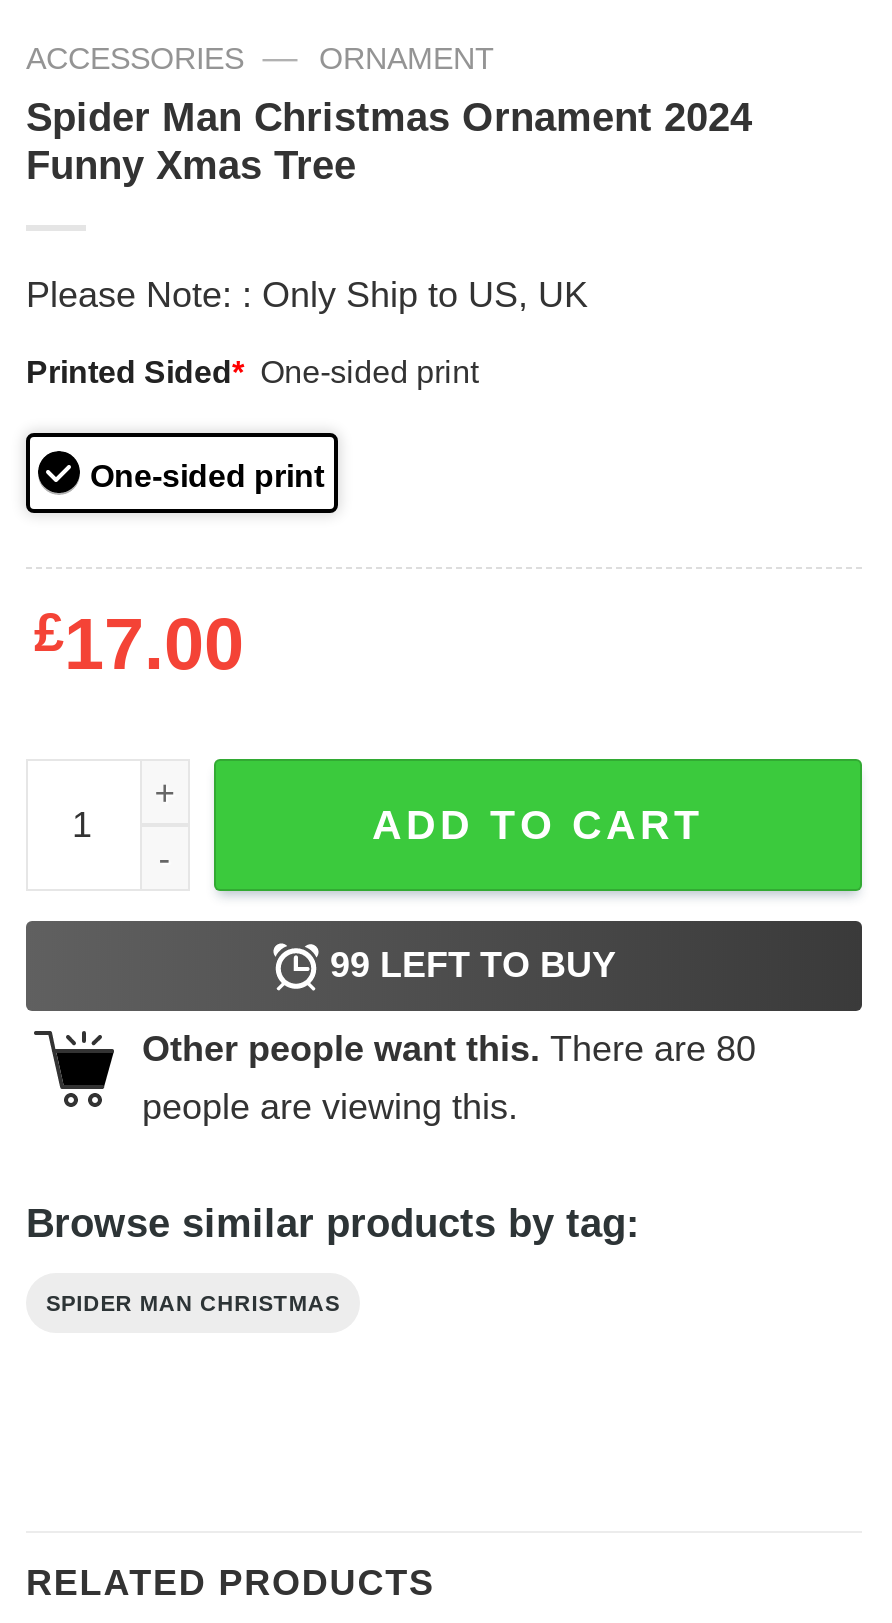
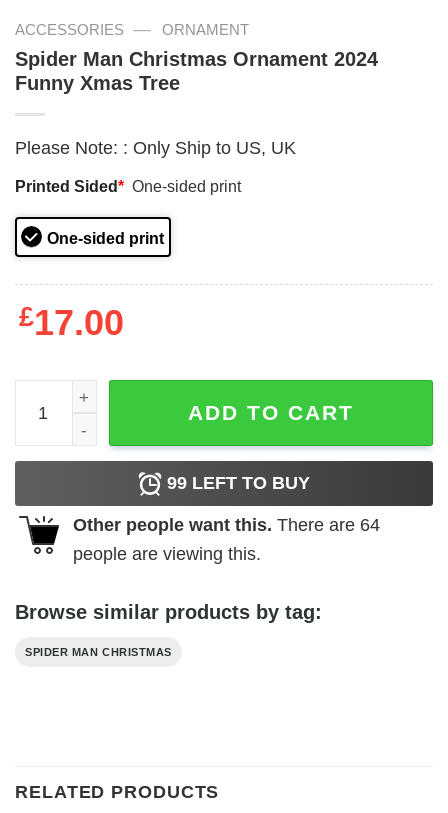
- Other people want this. There are 80
+ Other people want this. There are 64
